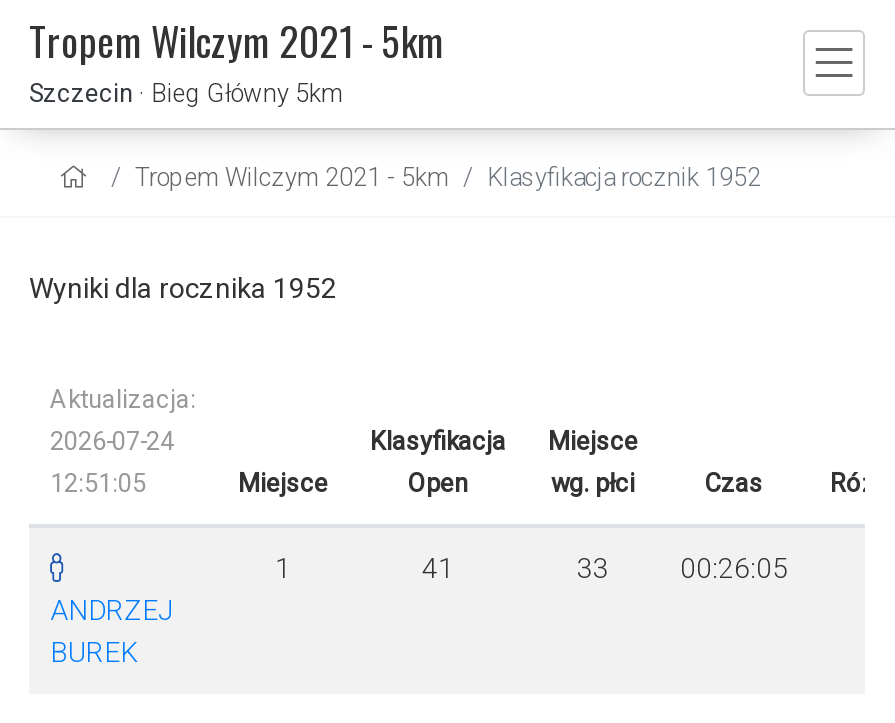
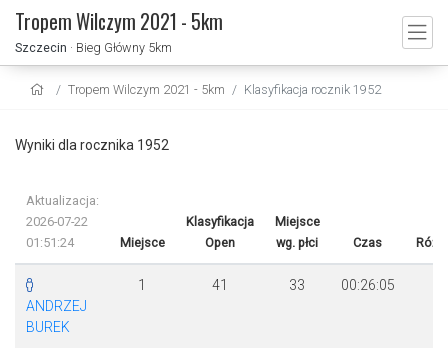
- 2026-07-24
+ 2026-07-22

- 12:51:05
+ 01:51:24
